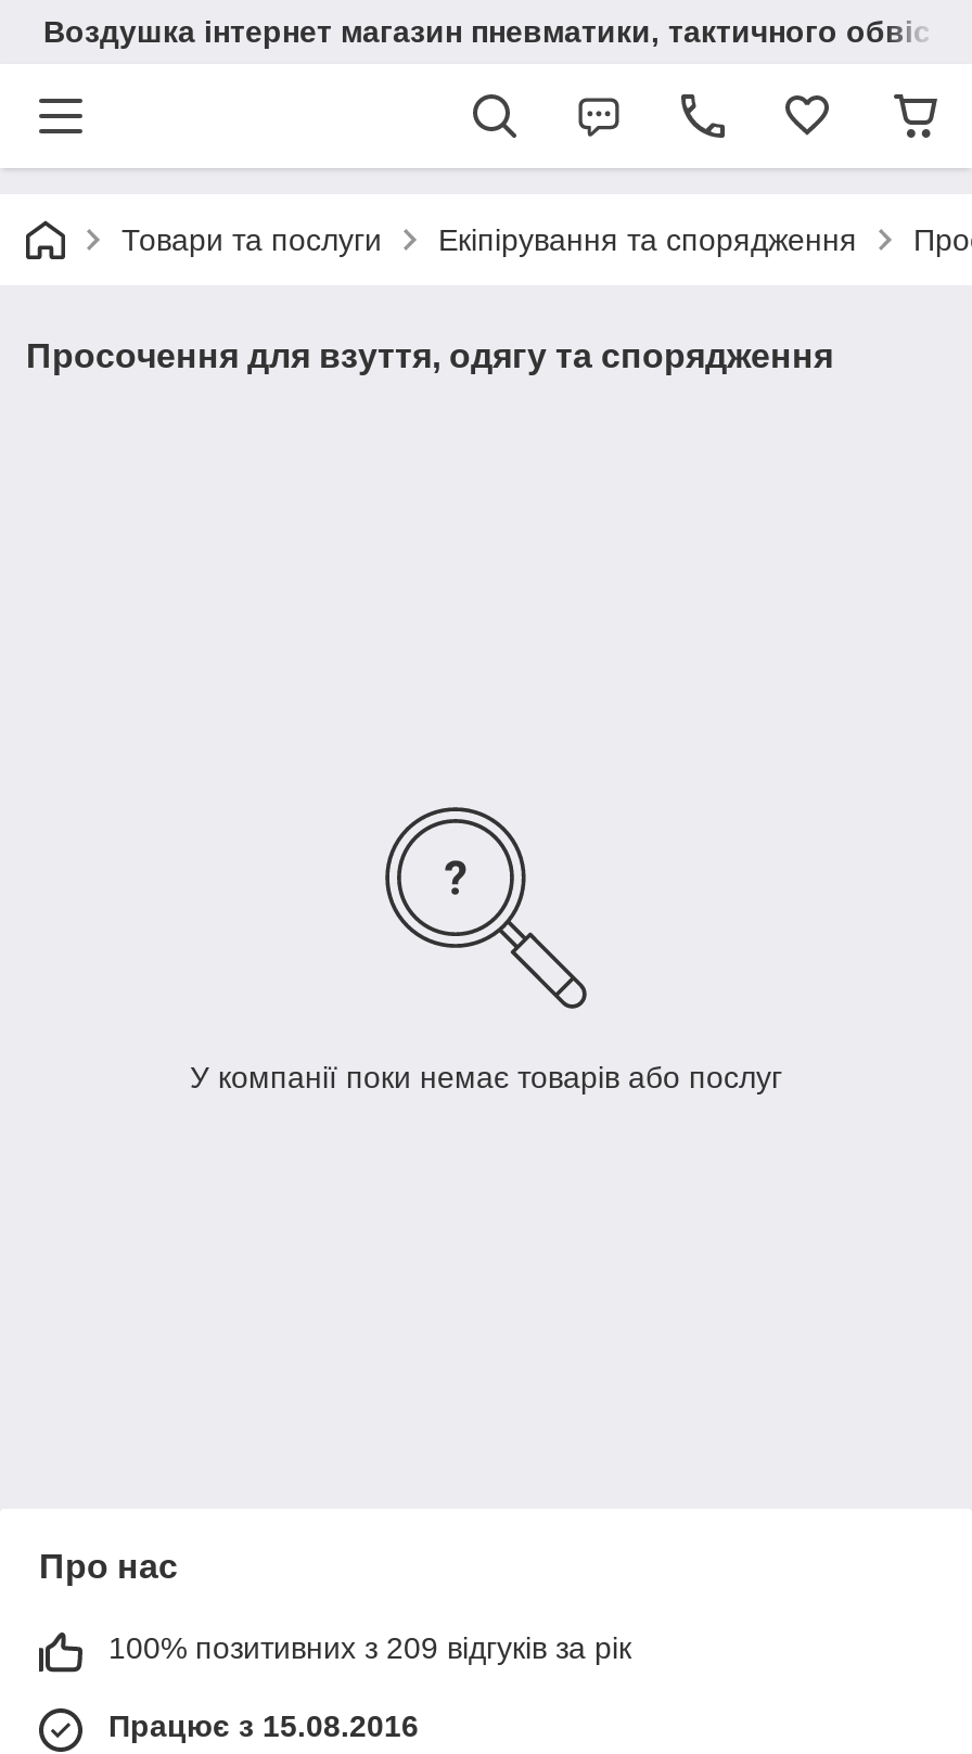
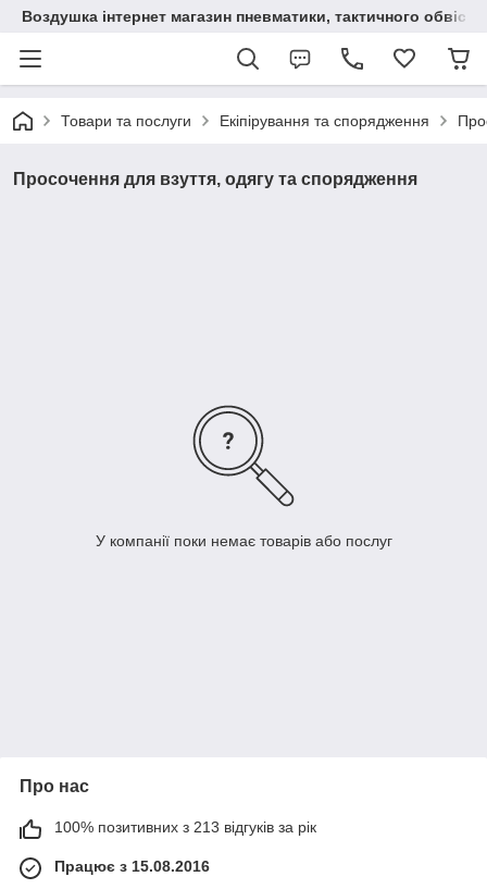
- 100% позитивних з 209 відгуків за рік
+ 100% позитивних з 213 відгуків за рік
